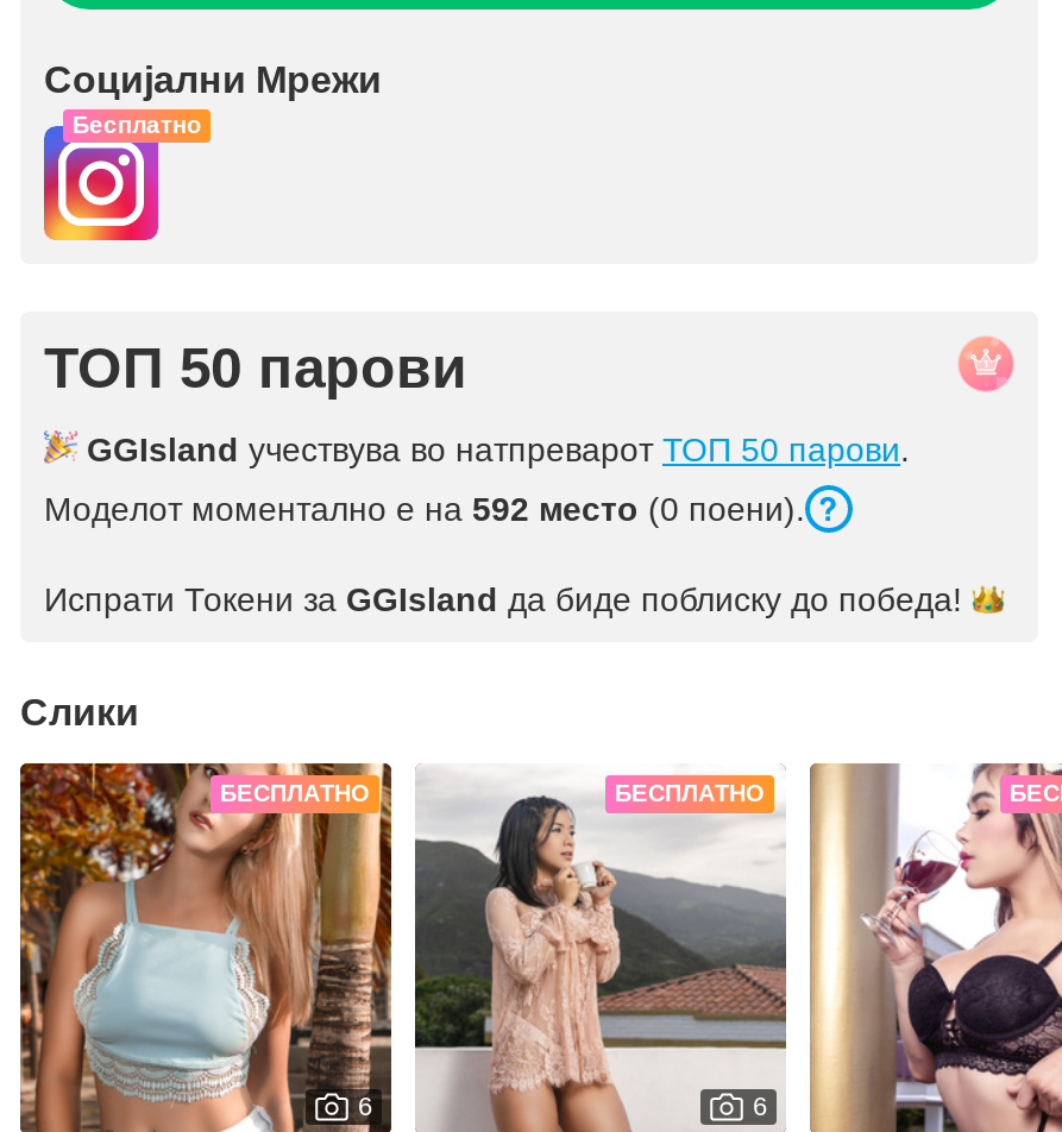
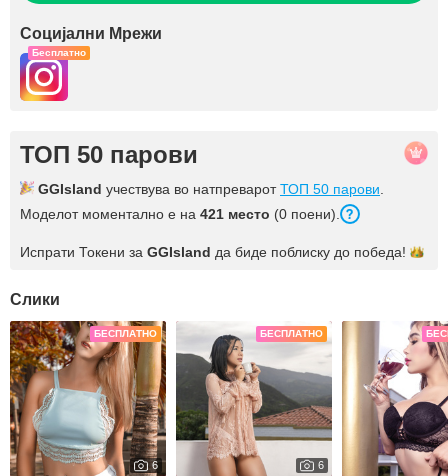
- Моделот моментално е на 592 место (0 поени).
+ Моделот моментално е на 421 место (0 поени).
